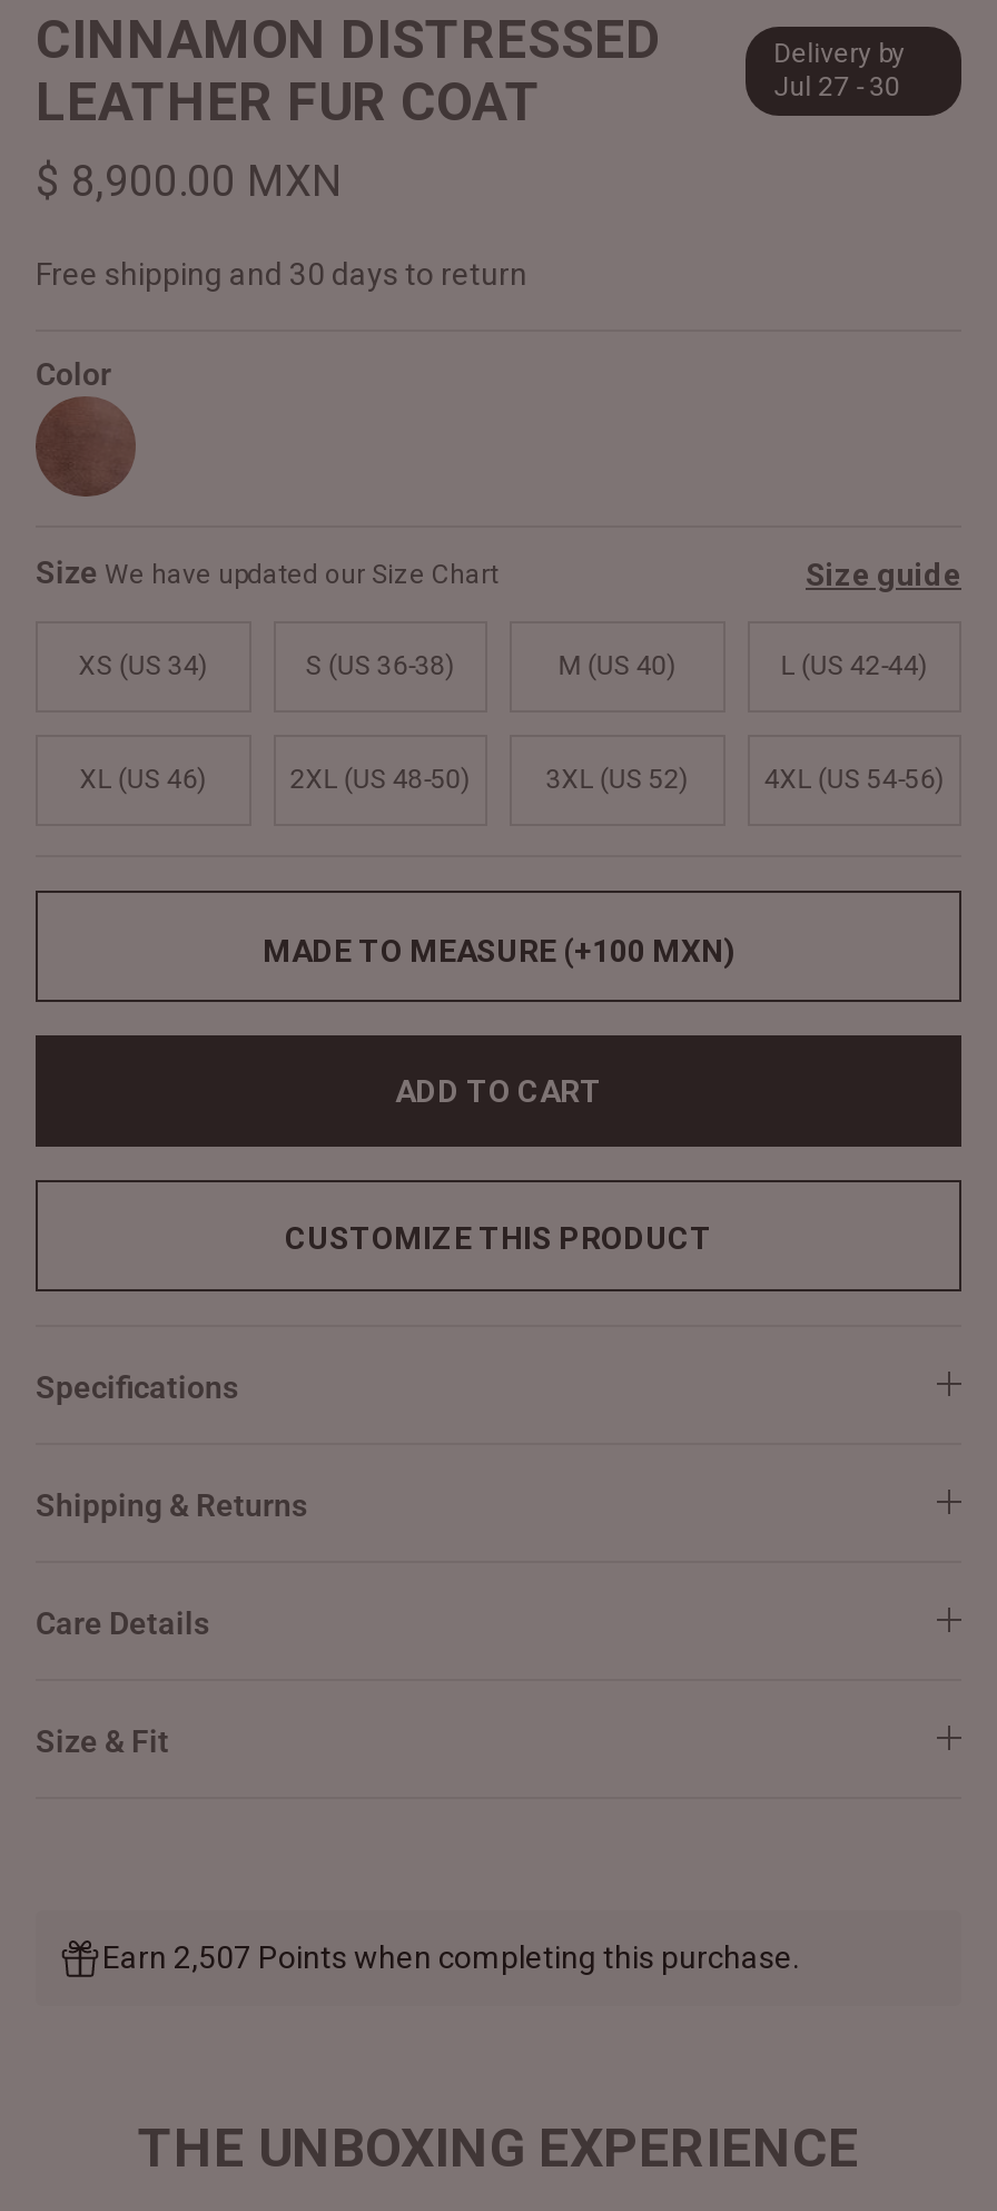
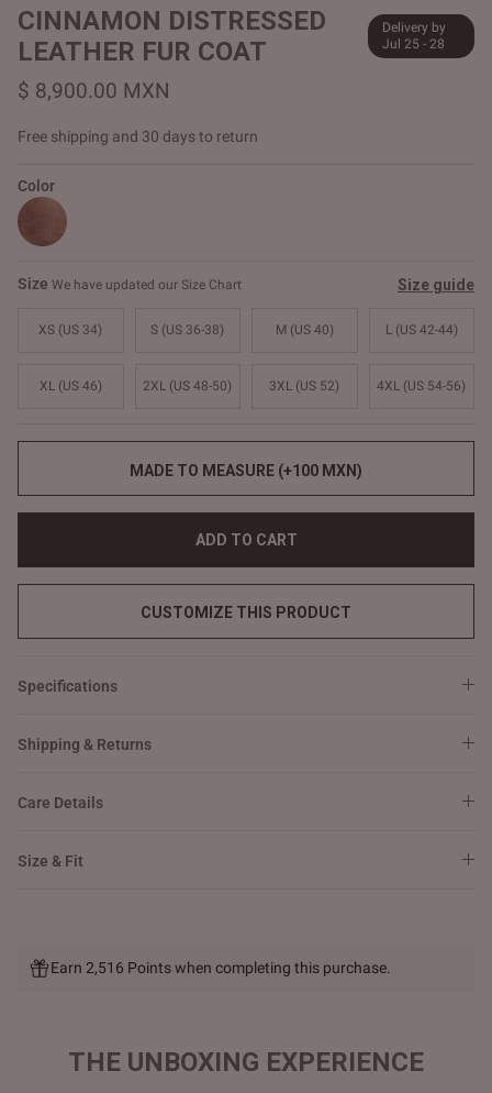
- Jul 27 - 30
+ Jul 25 - 28

- Earn 2,507 Points when completing this purchase.
+ Earn 2,516 Points when completing this purchase.
